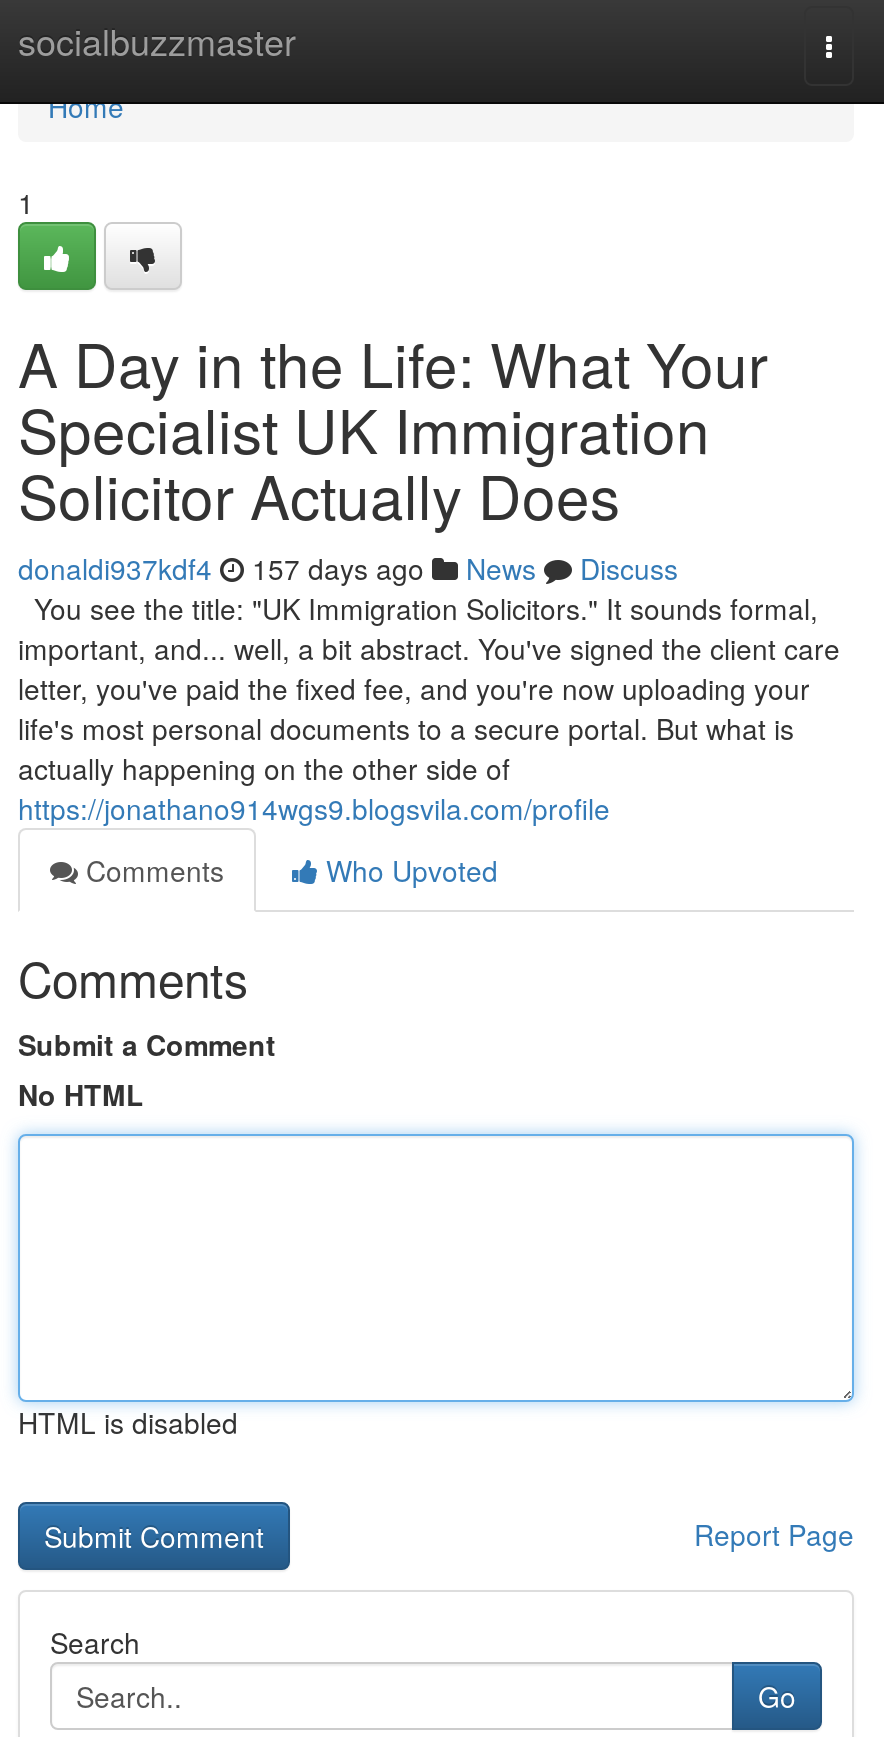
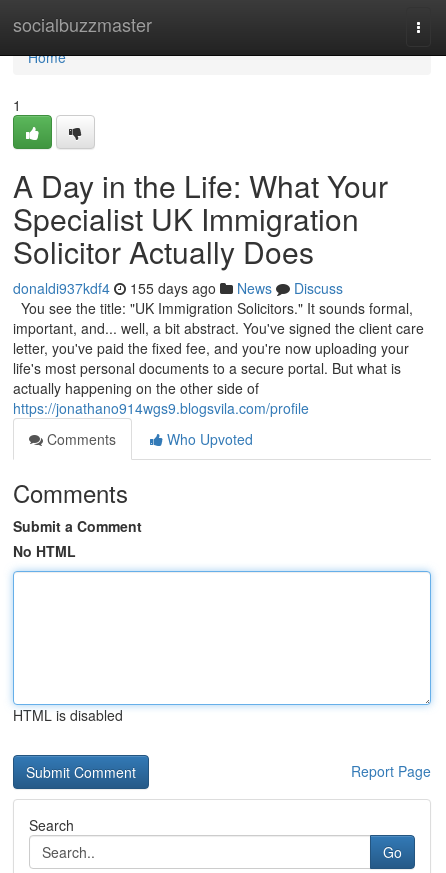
- donaldi937kdf4 157 days ago News Discuss
+ donaldi937kdf4 155 days ago News Discuss
